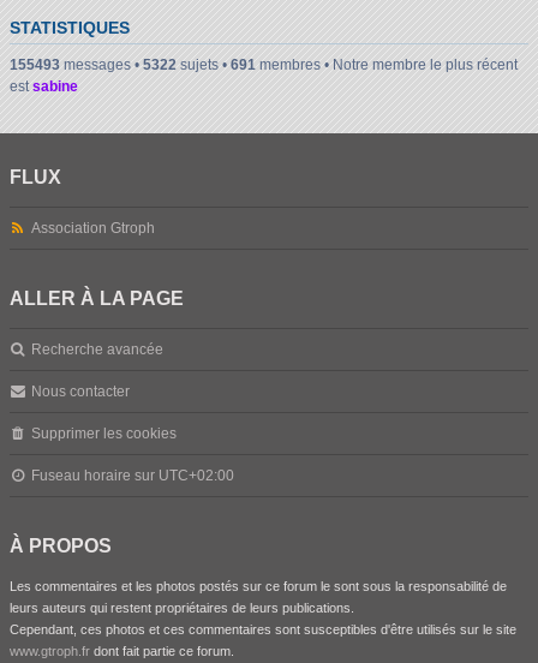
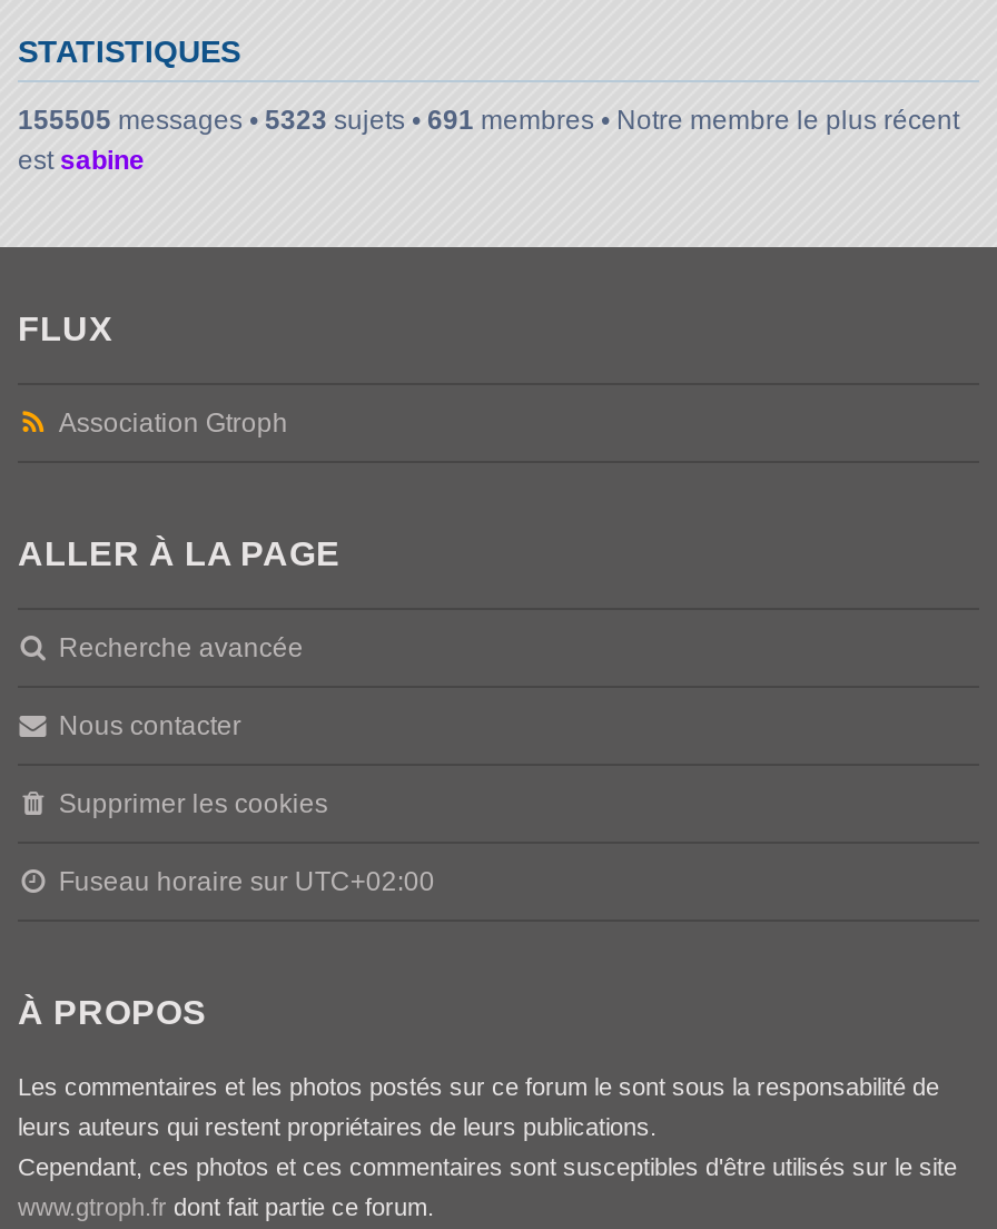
- 155493 messages • 5322 sujets • 691 membres • Notre membre le plus récent
+ 155505 messages • 5323 sujets • 691 membres • Notre membre le plus récent
